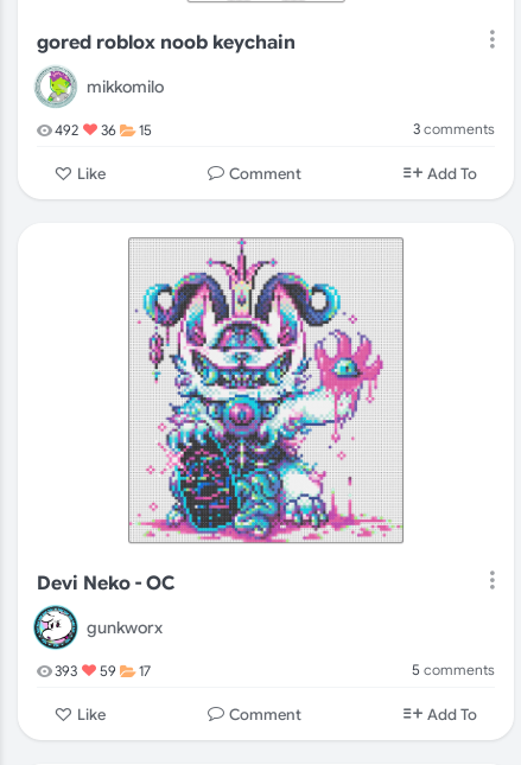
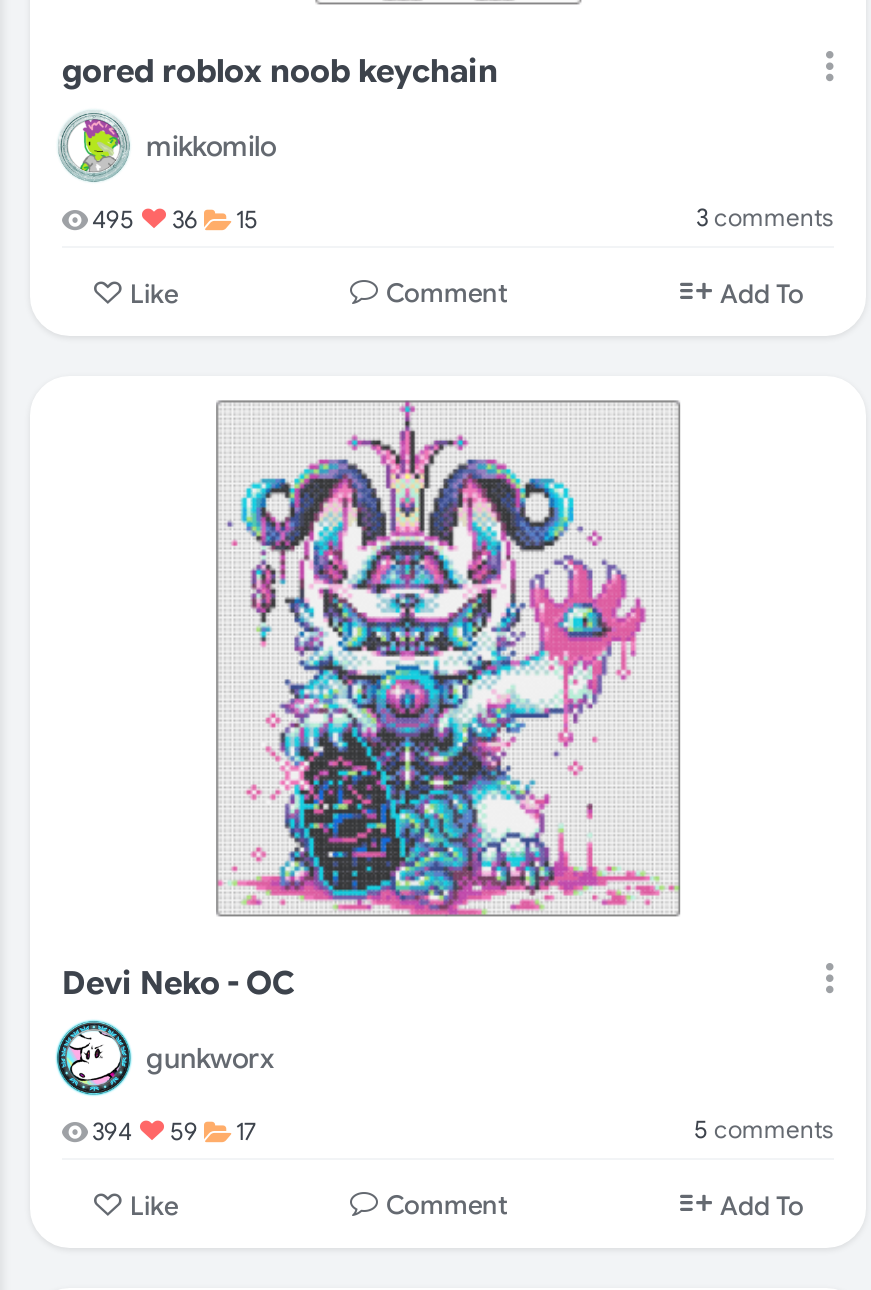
- 492 36 15
+ 495 36 15

- 393 59 17
+ 394 59 17
